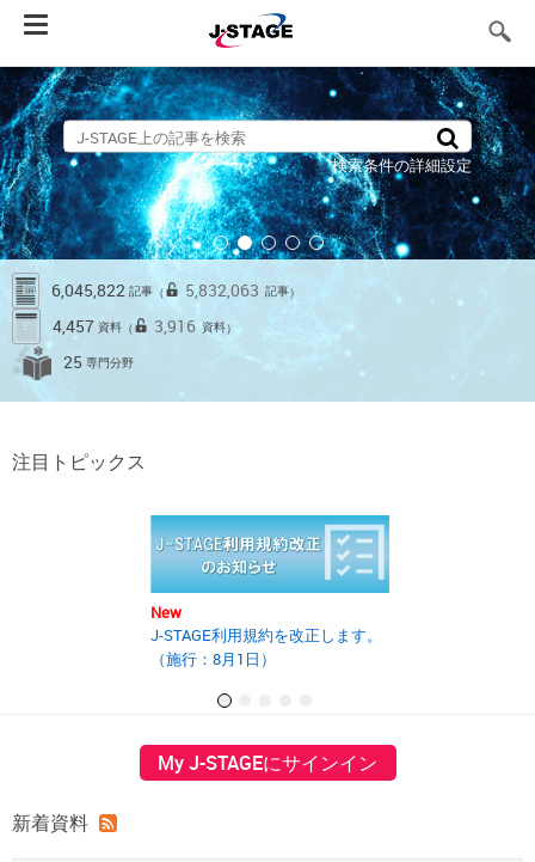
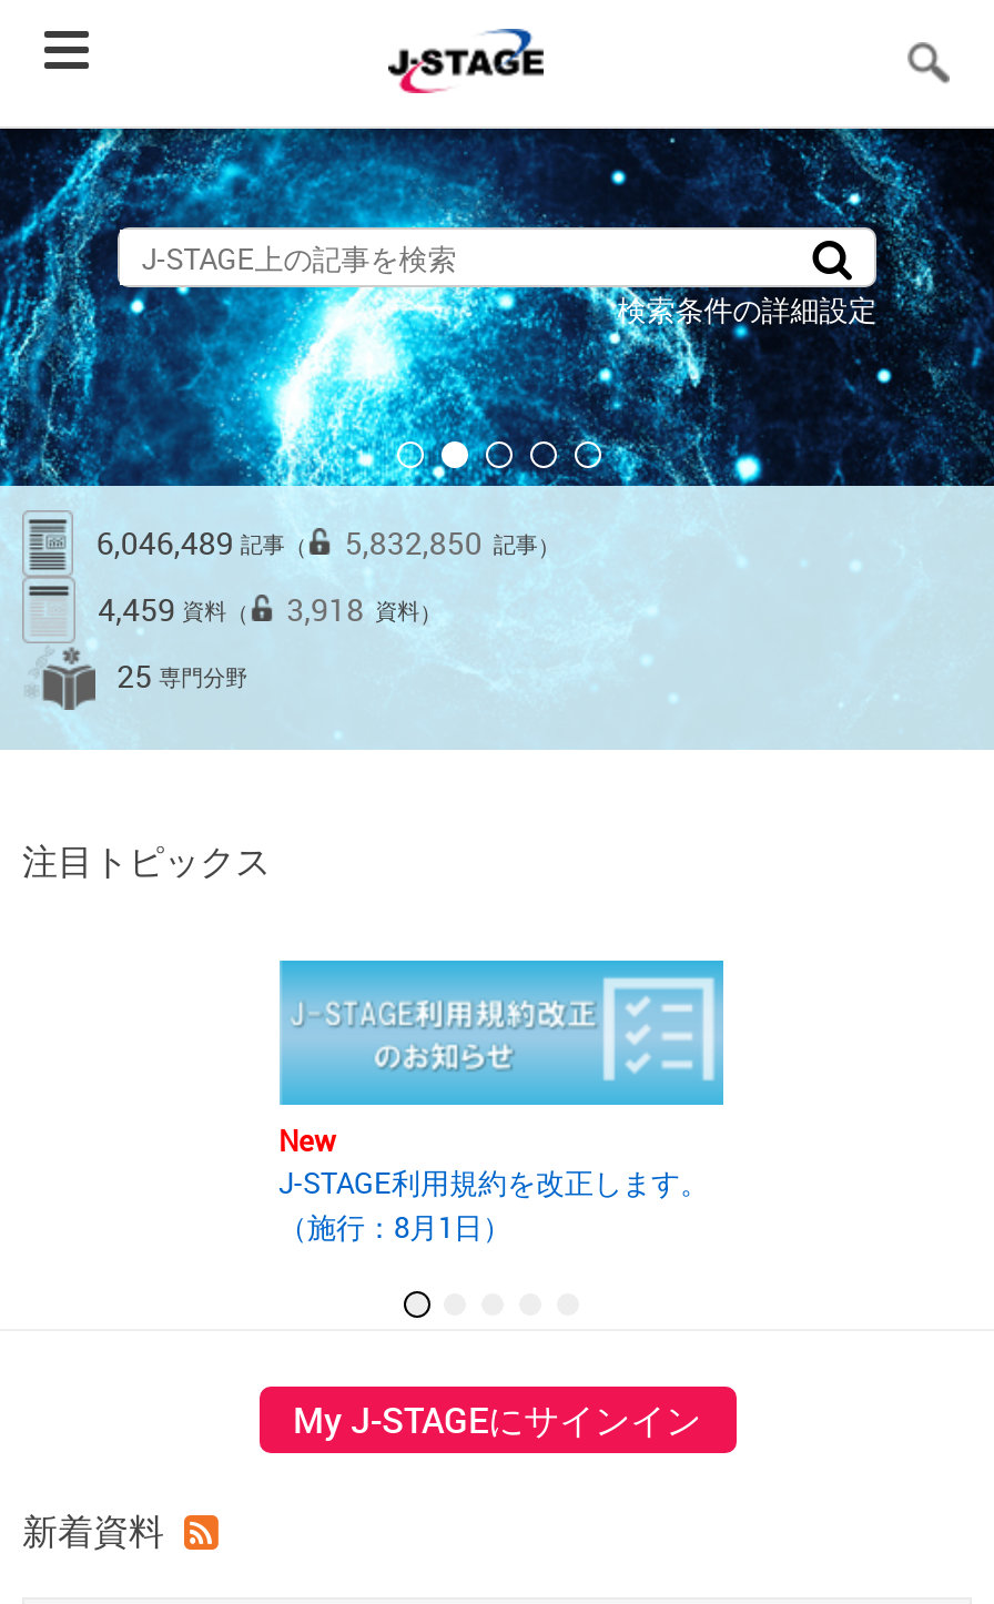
- 6,045,822記事（
+ 6,046,489記事（

- 5,832,063 記事）
+ 5,832,850 記事）

- 4,457資料（
+ 4,459資料（

- 3,916 資料）
+ 3,918 資料）
